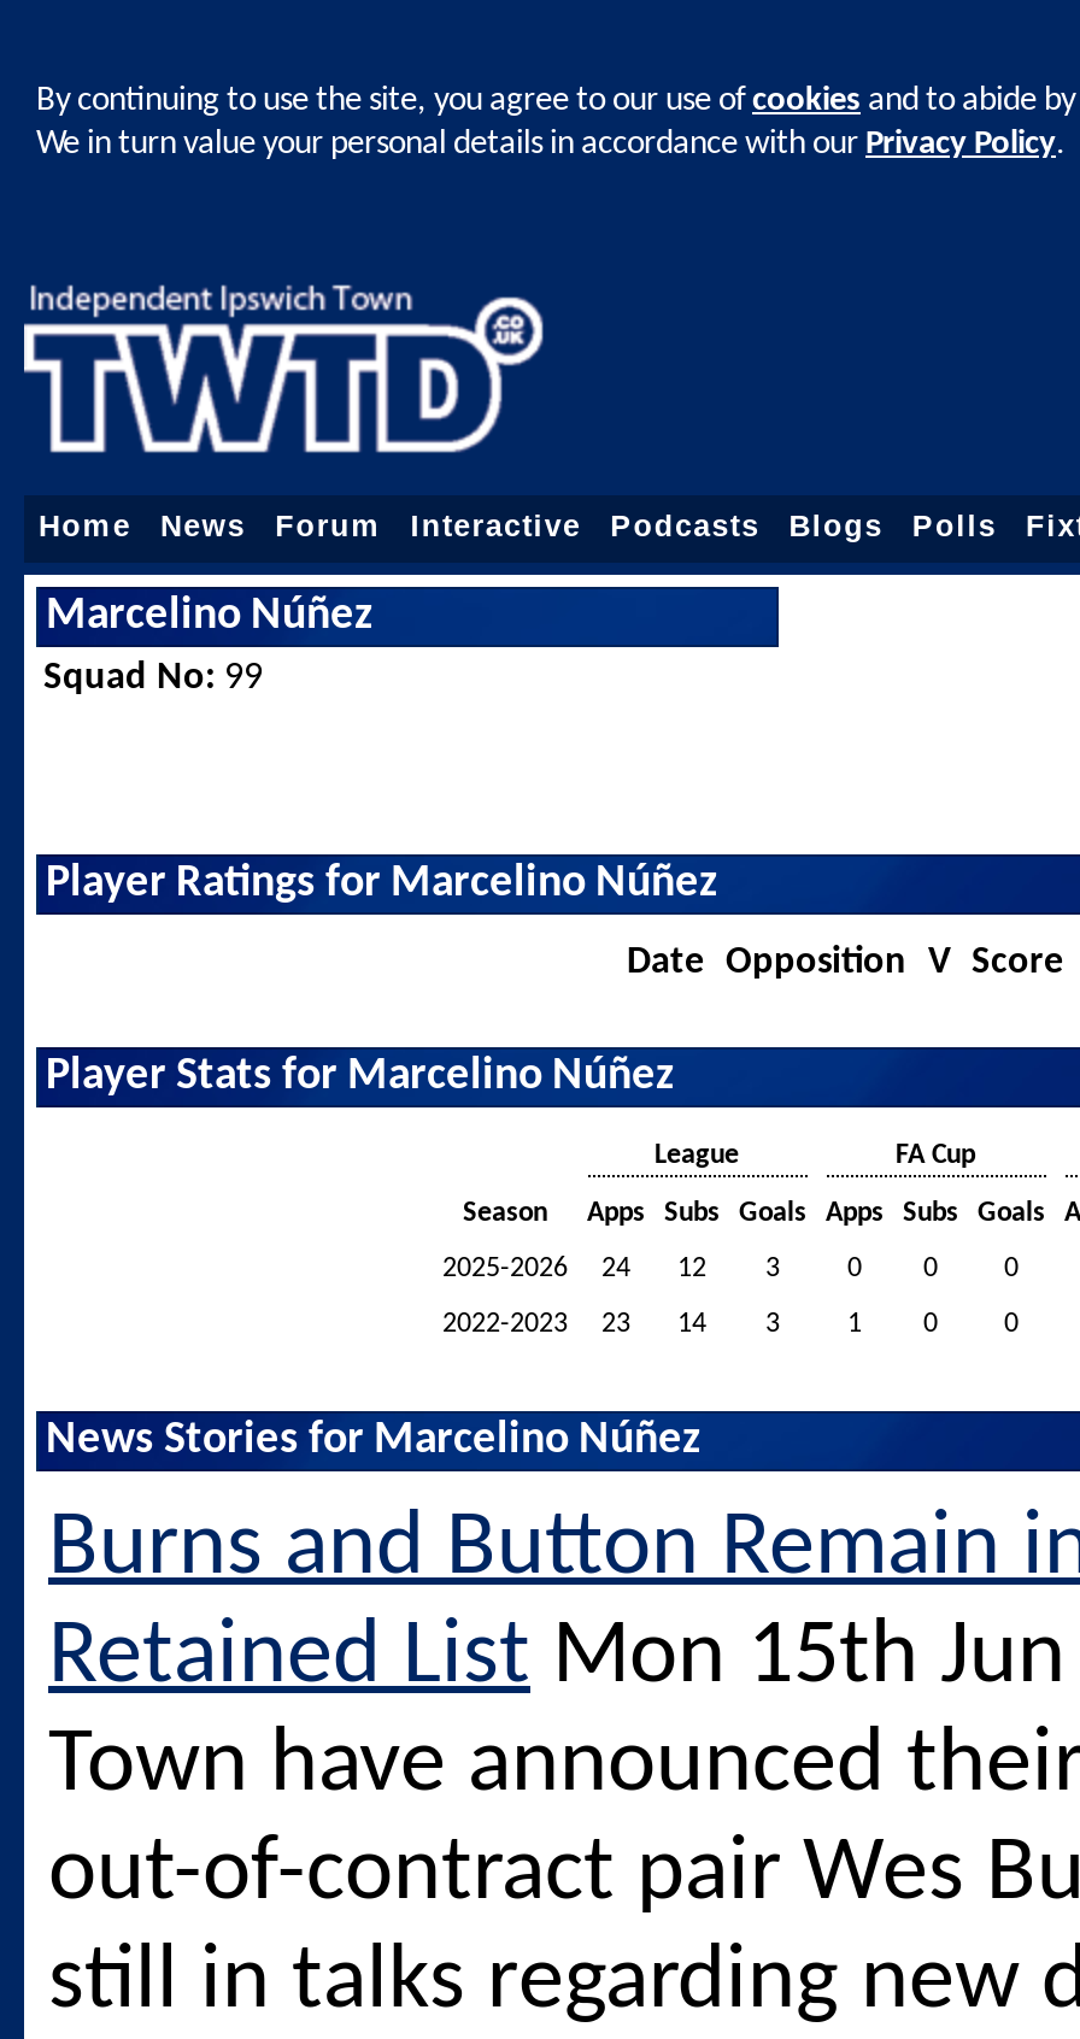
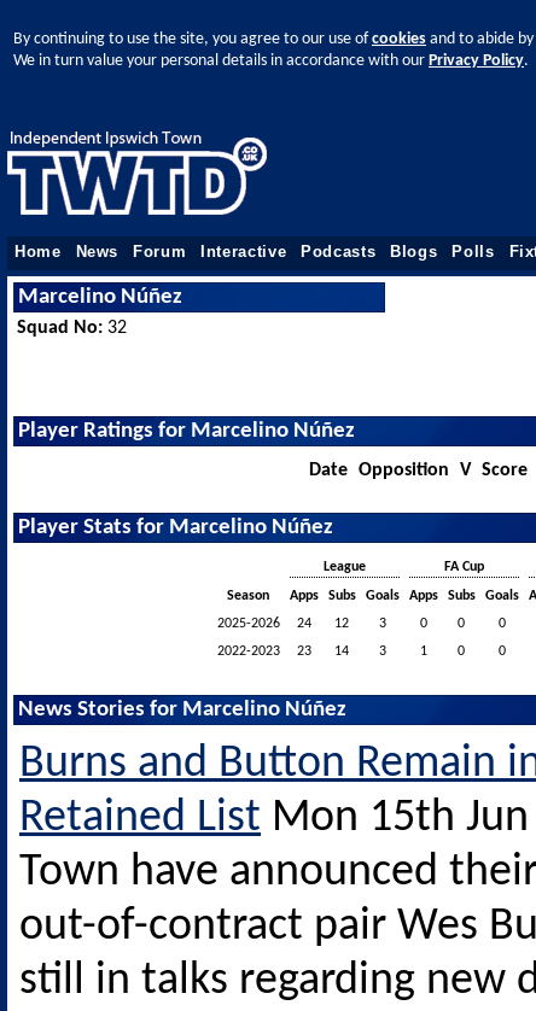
- Squad No: 99
+ Squad No: 32
